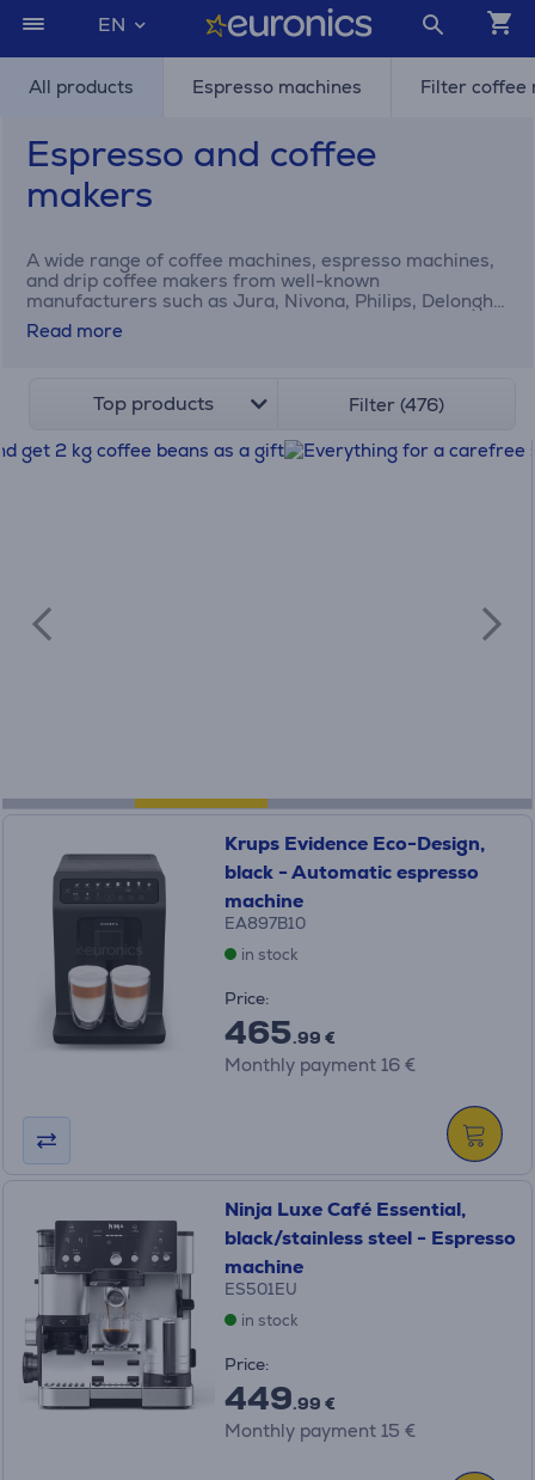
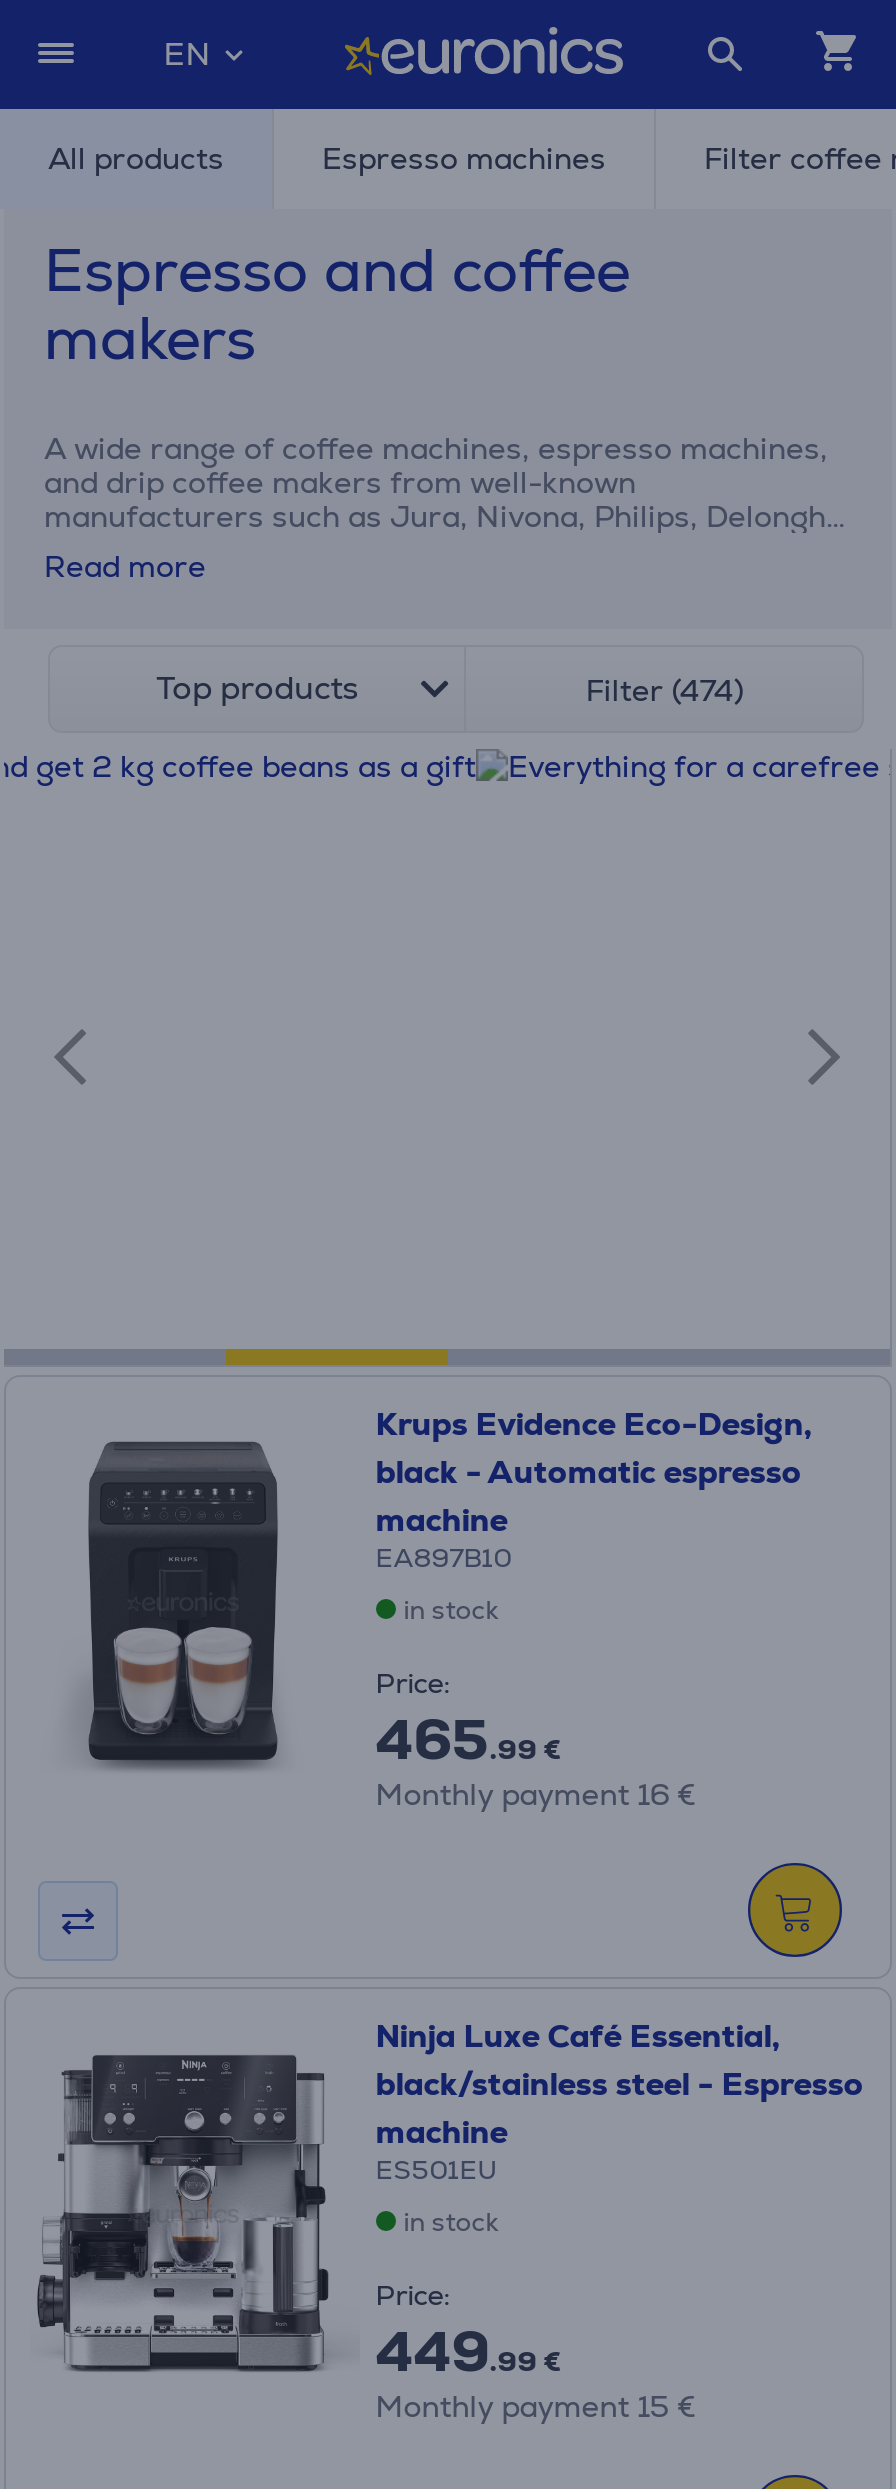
- Filter (476)
+ Filter (474)
